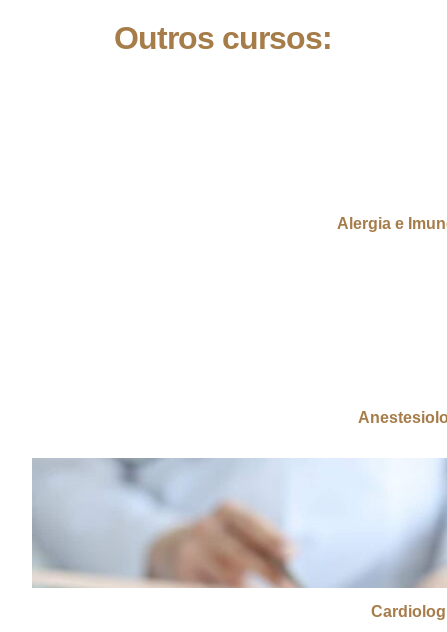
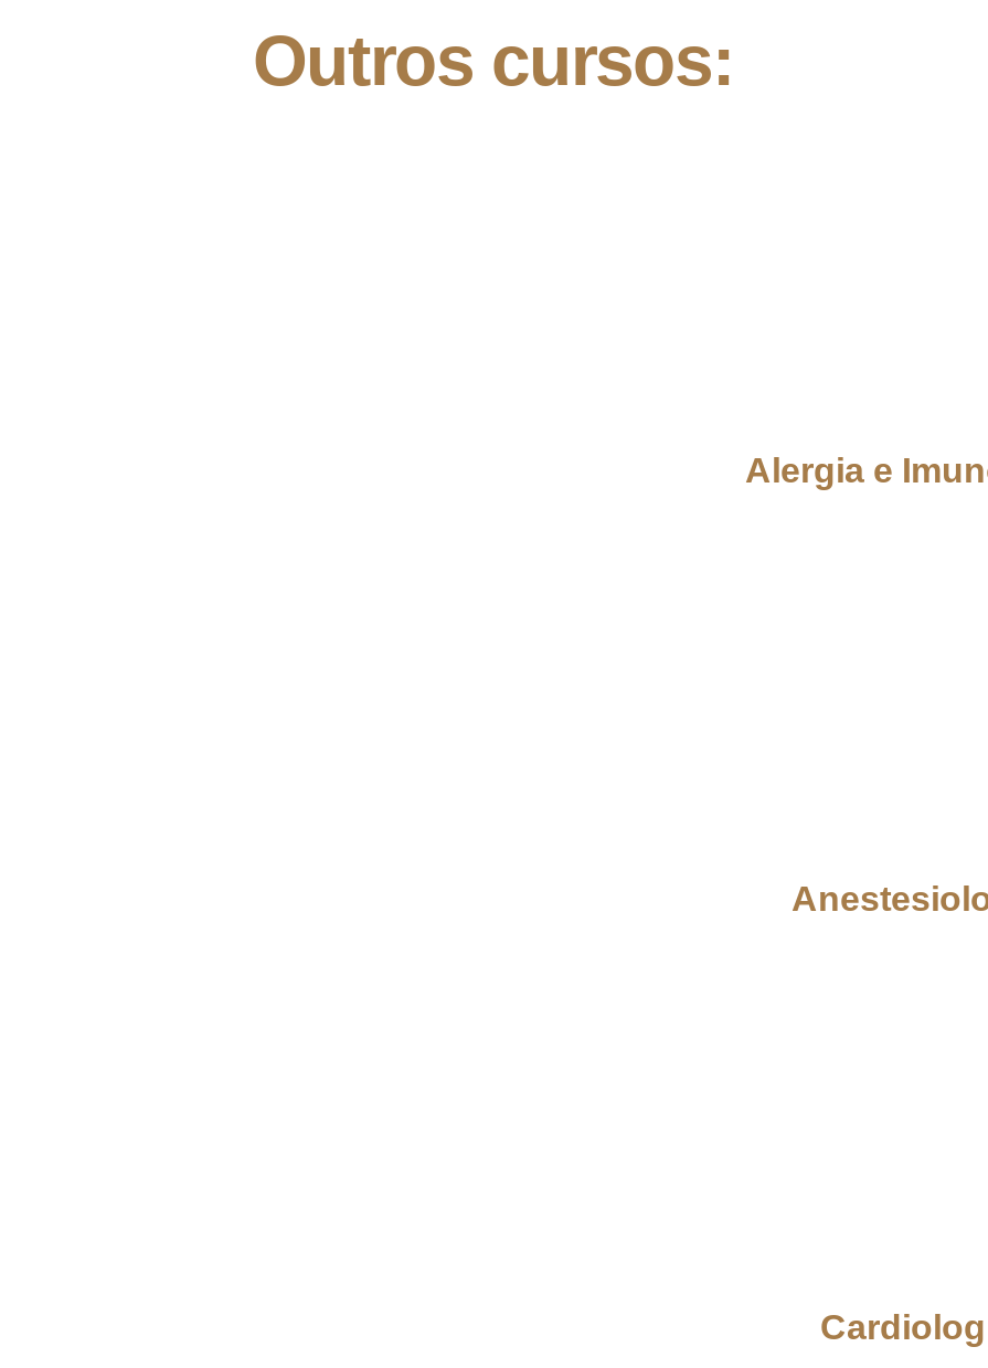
- [image]
